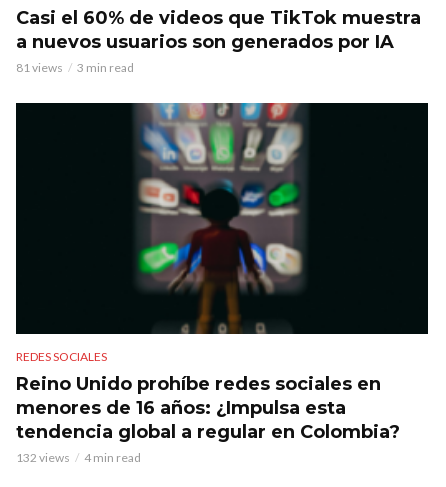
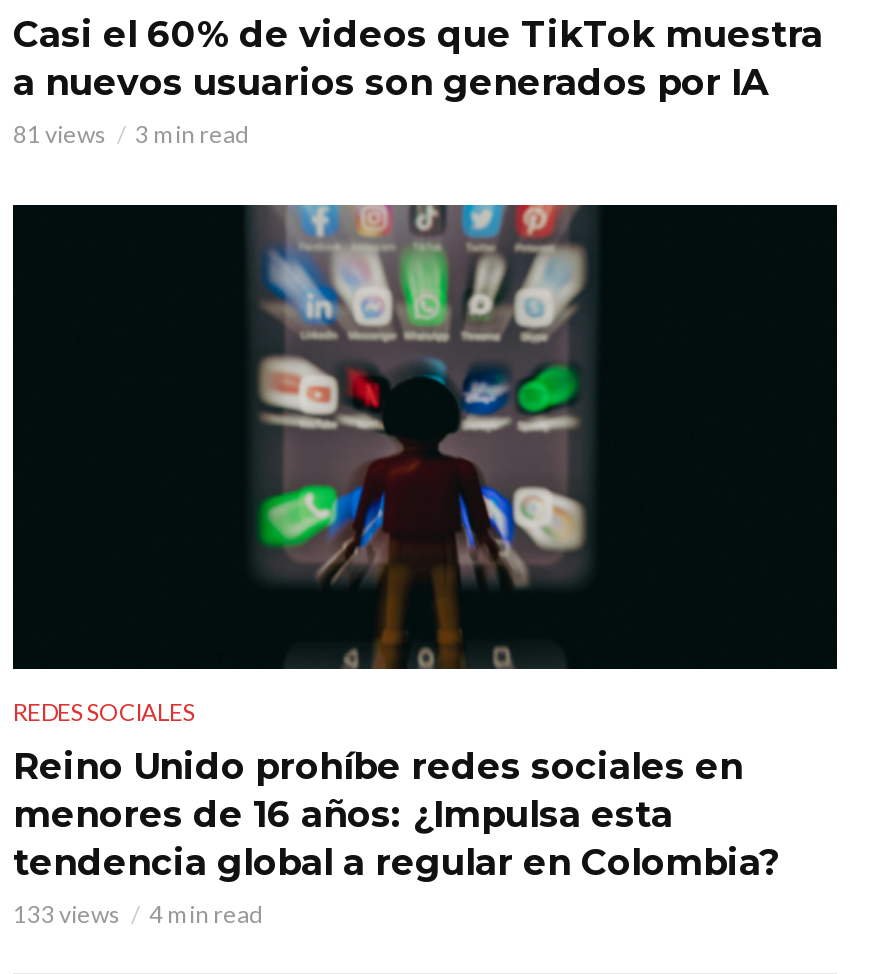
- 132 views 4 min read
+ 133 views 4 min read
